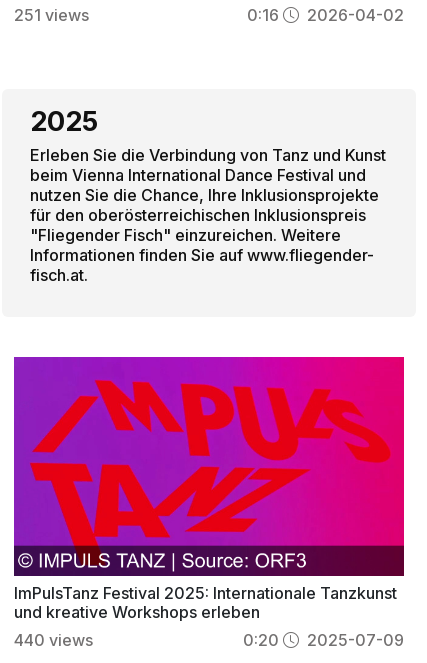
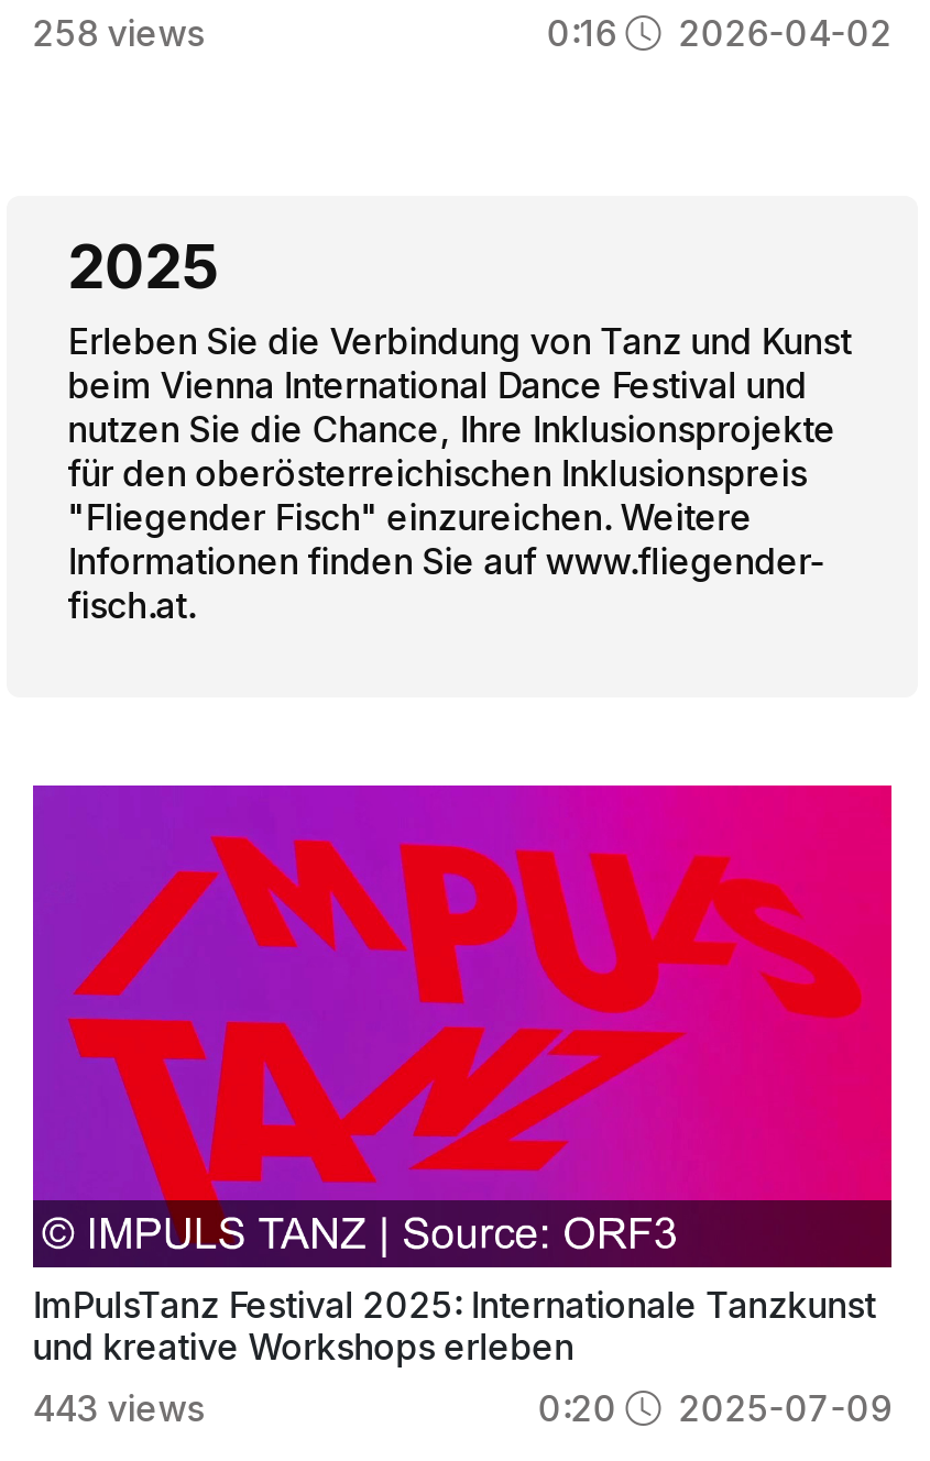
- 251 views
+ 258 views

- 440 views
+ 443 views
